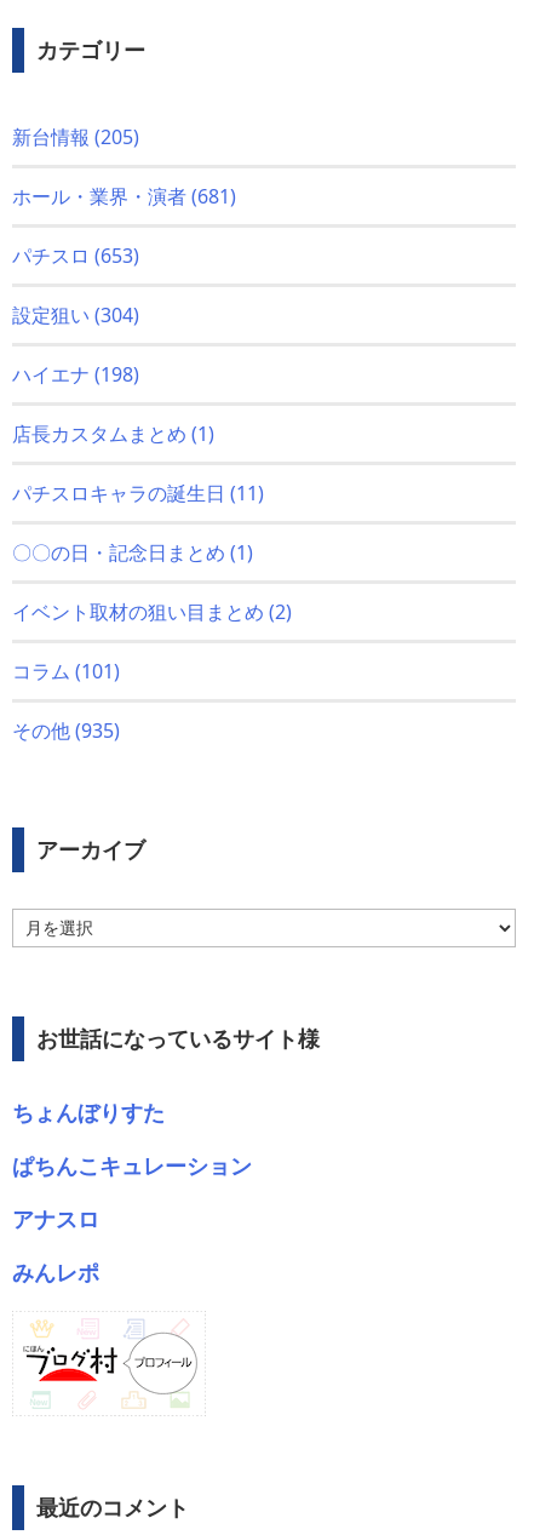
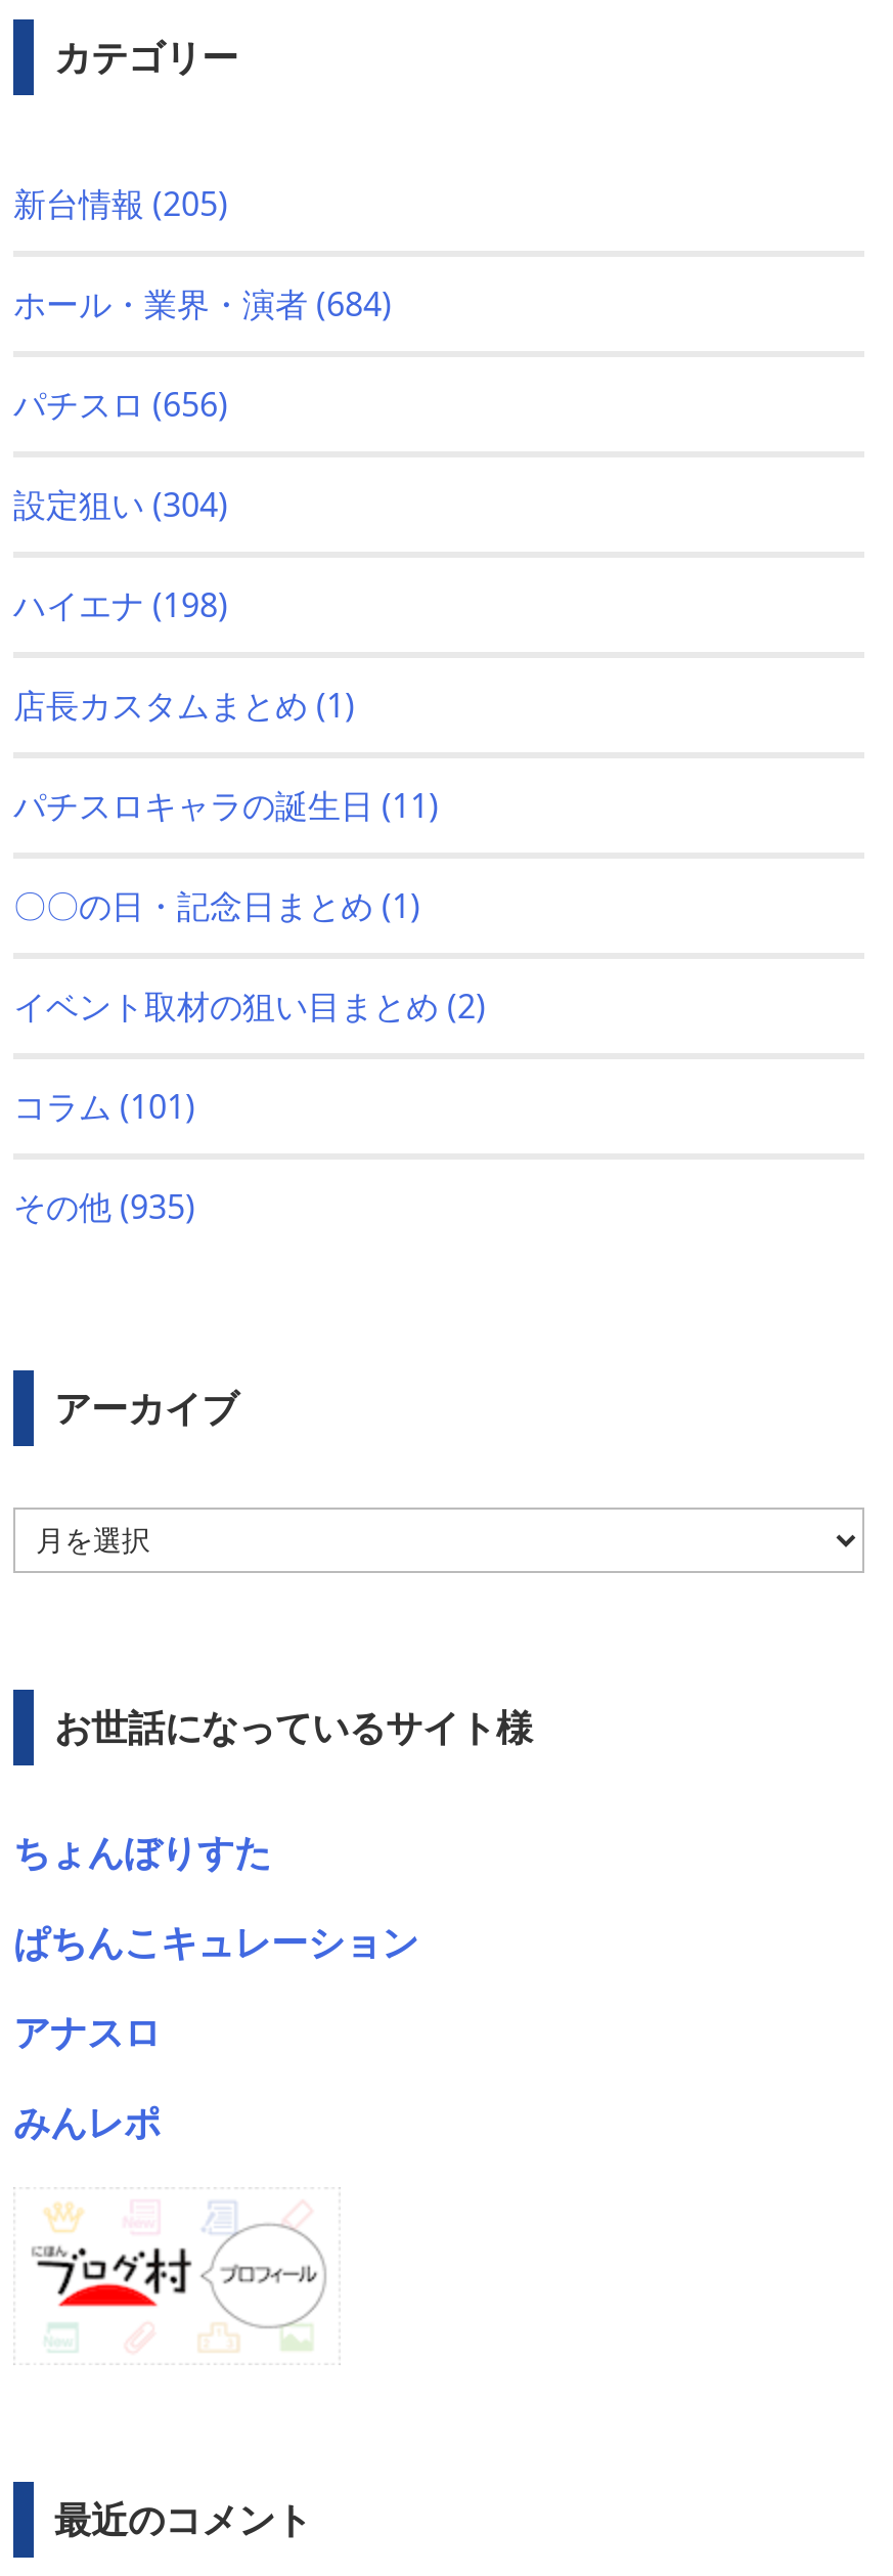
- ホール・業界・演者(681)
+ ホール・業界・演者(684)

- パチスロ(653)
+ パチスロ(656)
